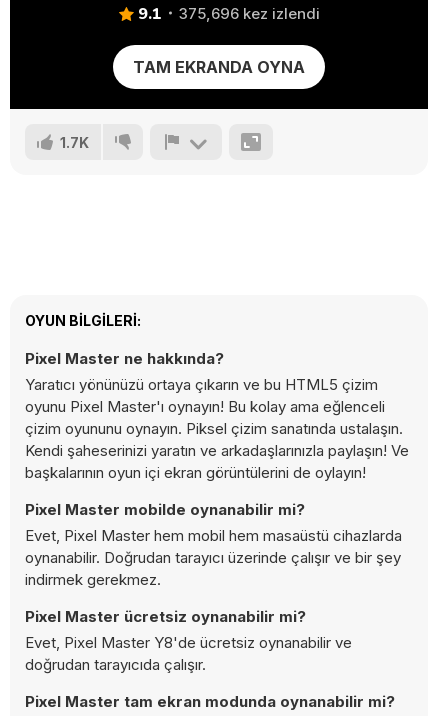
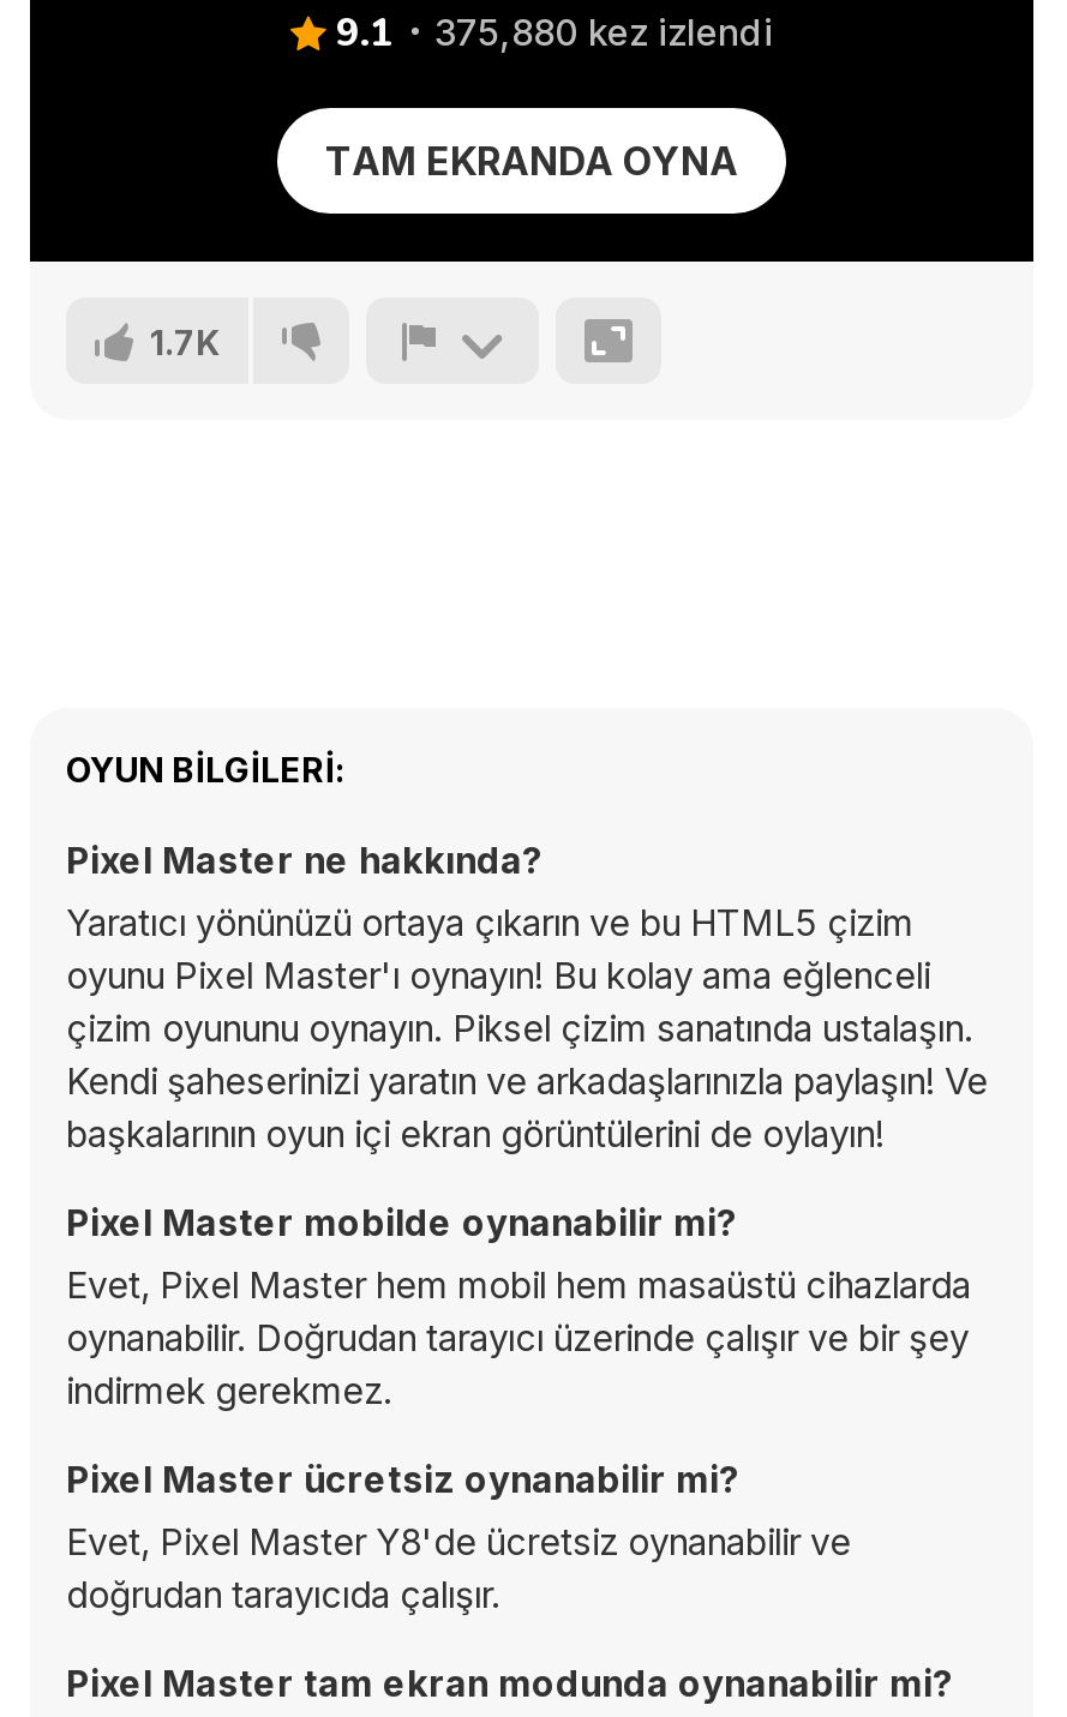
- 9.1 375,696 kez izlendi
+ 9.1 375,880 kez izlendi
